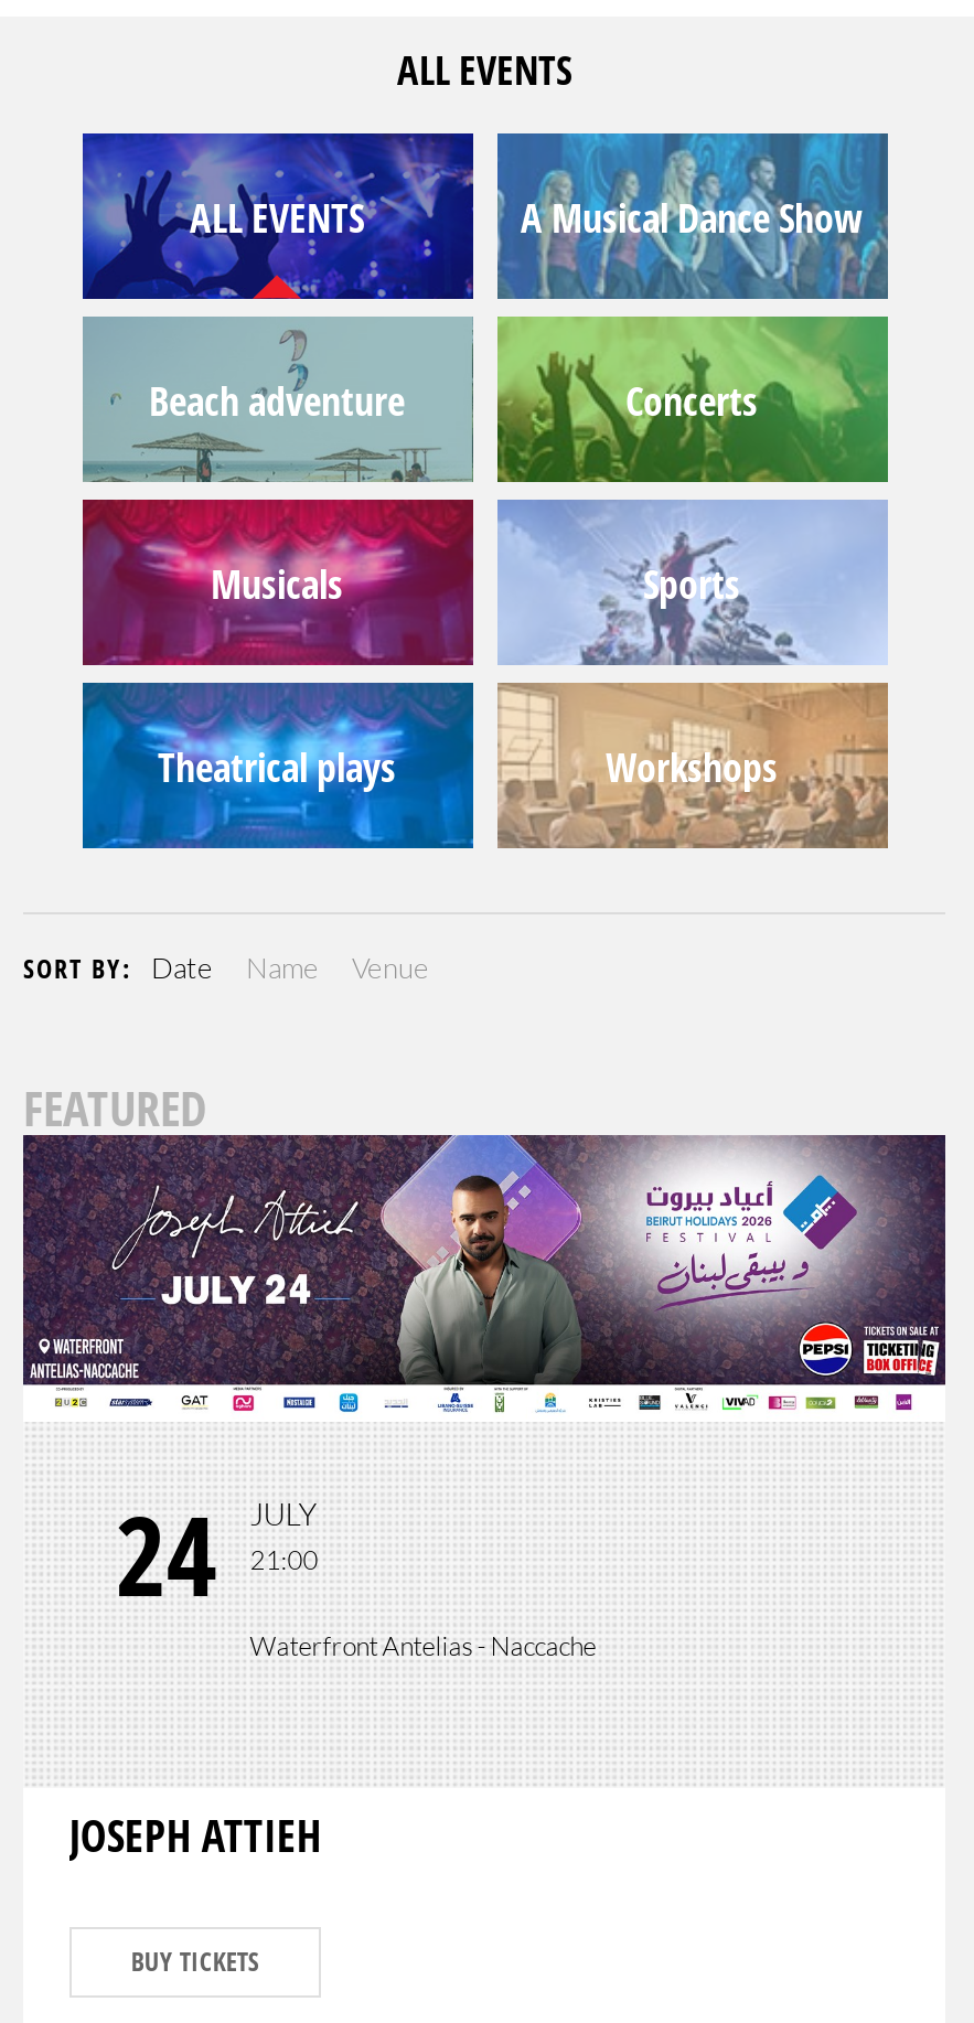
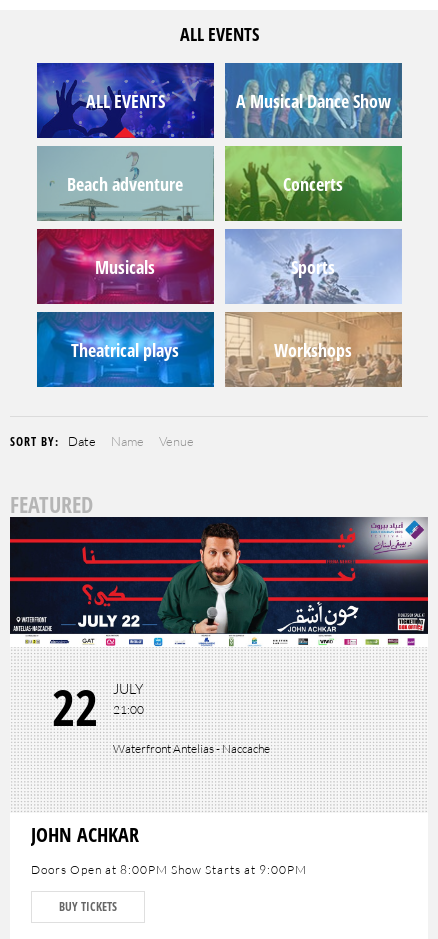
- [image]
- 24 JULY 21:00
+ [image]
+ 22 JULY 21:00

- JOSEPH ATTIEH
+ JOHN ACHKAR
+ Doors Open at 8:00PM Show Starts at 9:00PM
